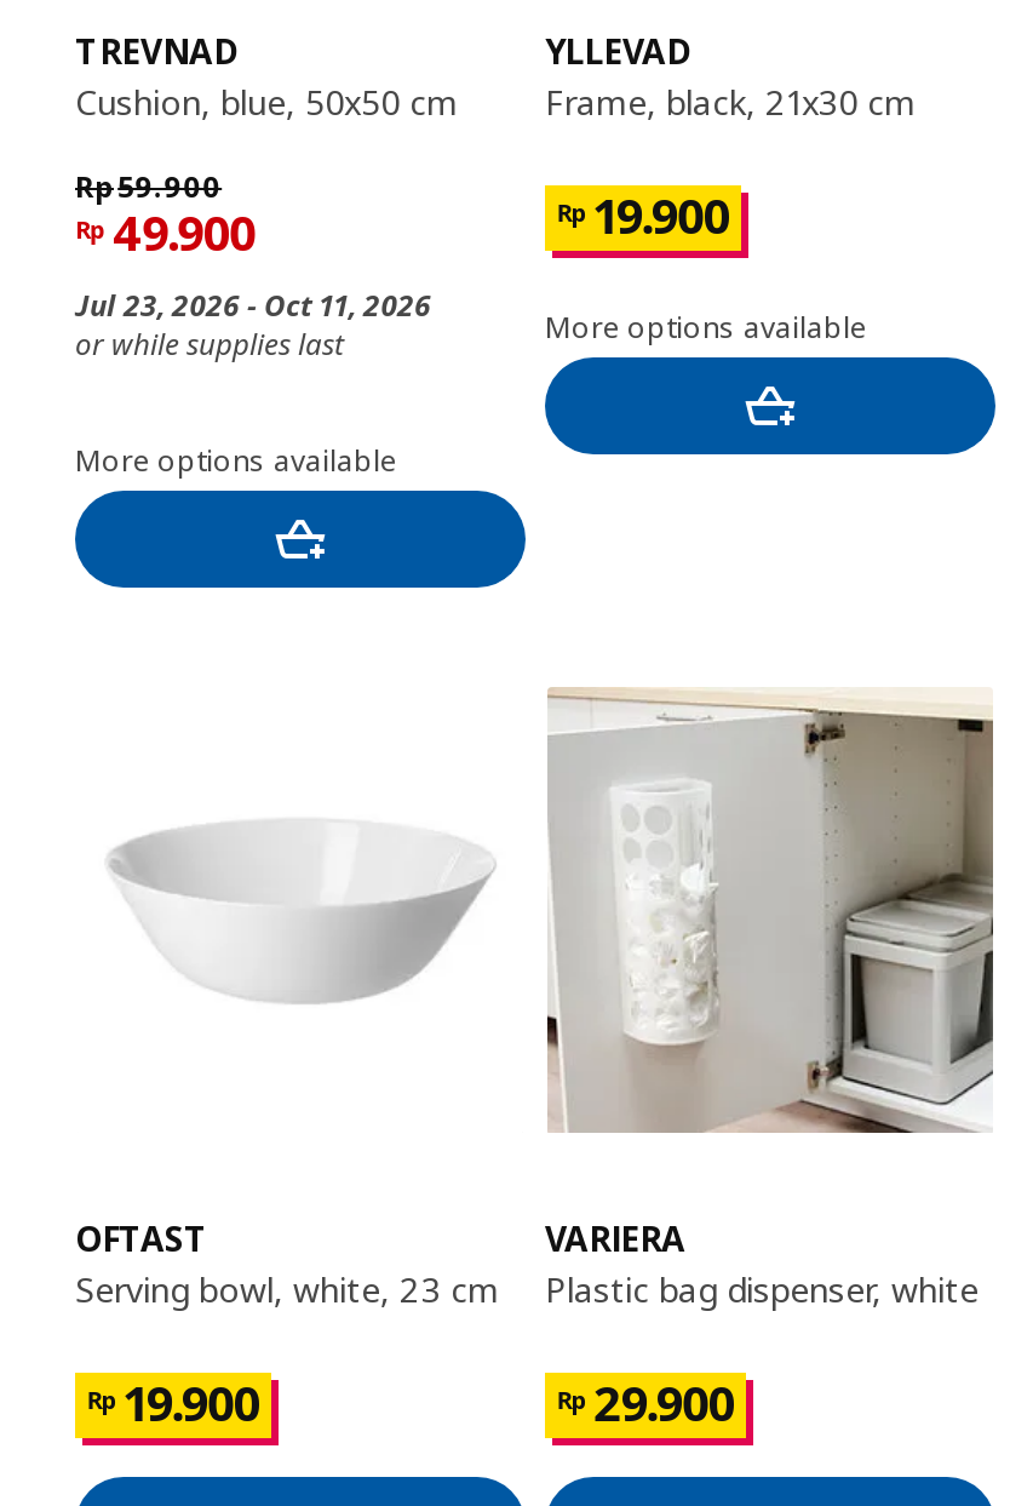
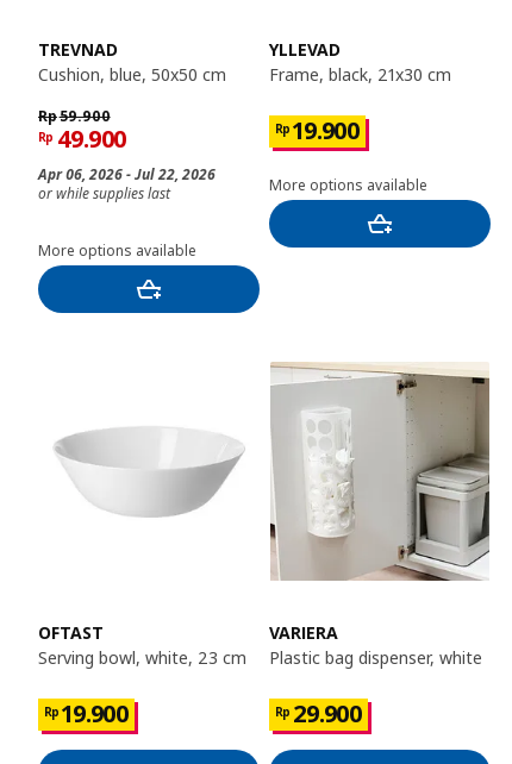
- Jul 23, 2026 - Oct 11, 2026
+ Apr 06, 2026 - Jul 22, 2026
